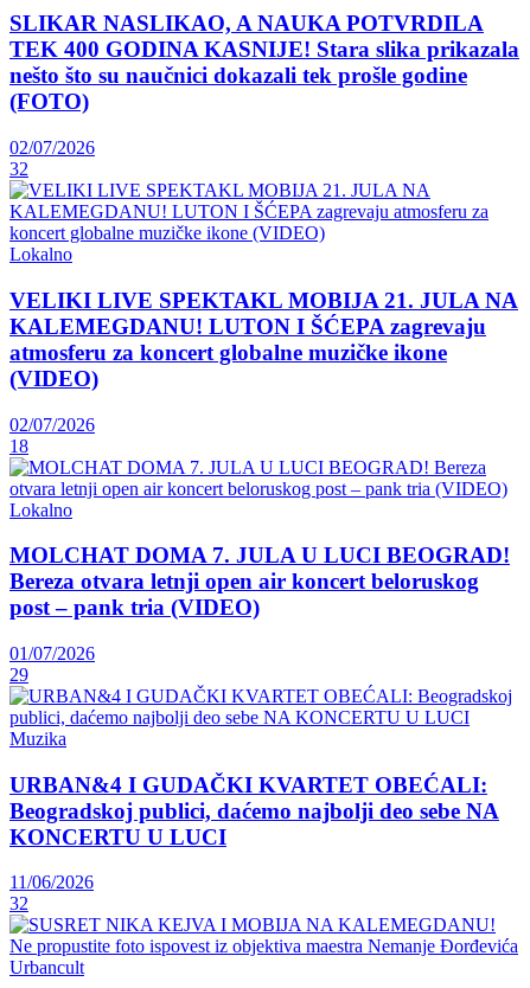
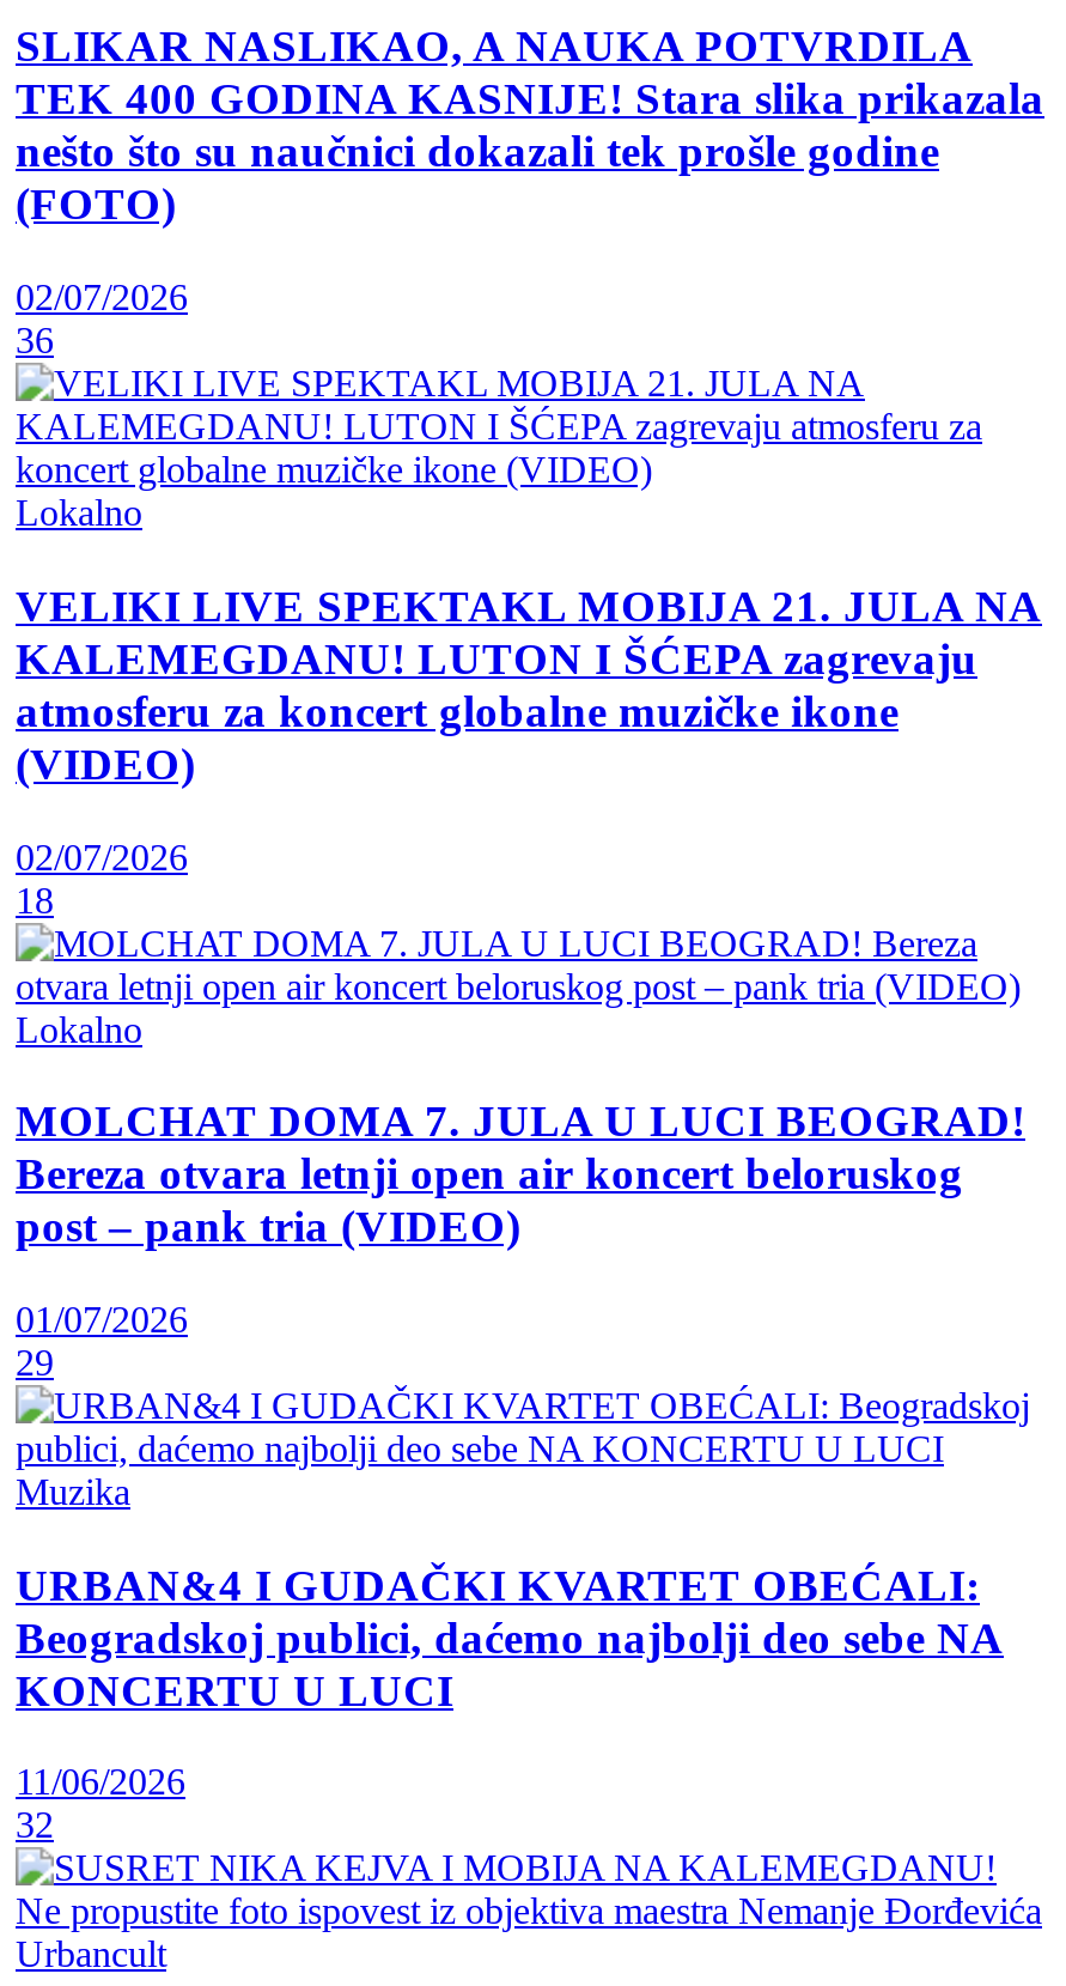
- 32
+ 36
